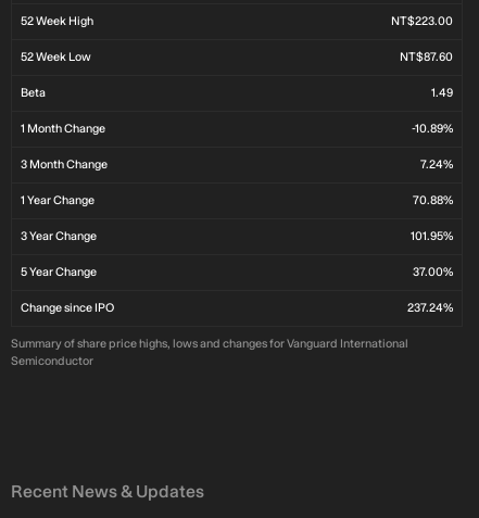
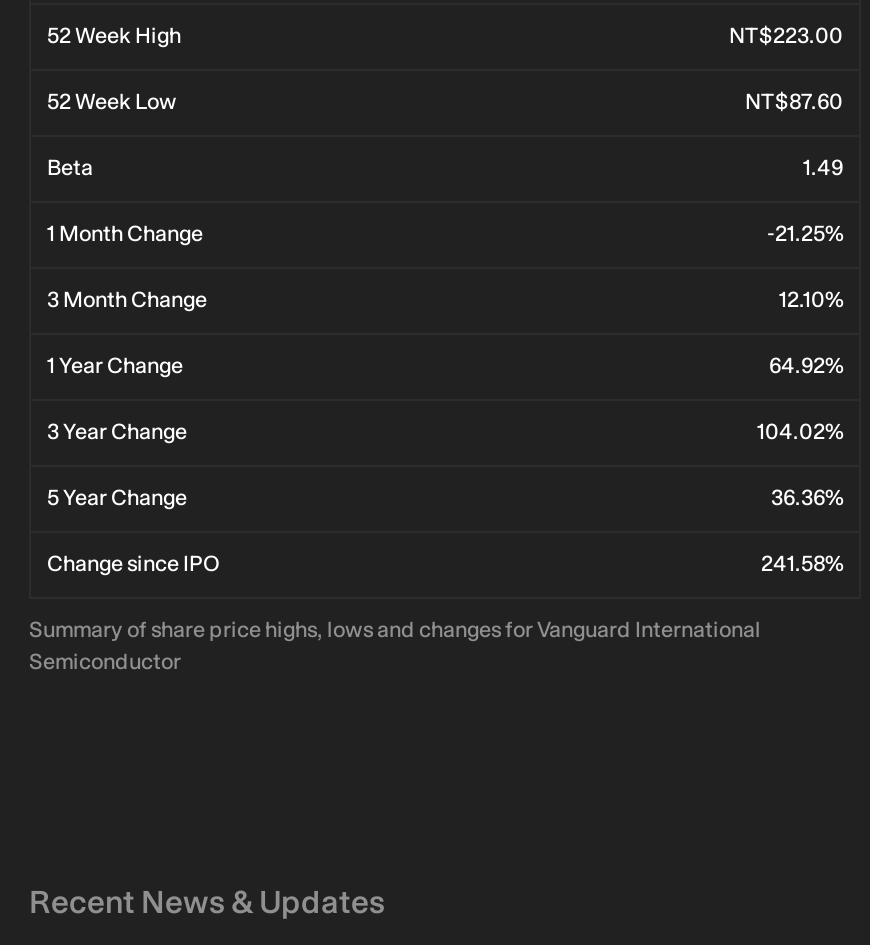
- -10.89%
+ -21.25%

- 7.24%
+ 12.10%

- 70.88%
+ 64.92%

- 101.95%
+ 104.02%

- 37.00%
+ 36.36%

- 237.24%
+ 241.58%
